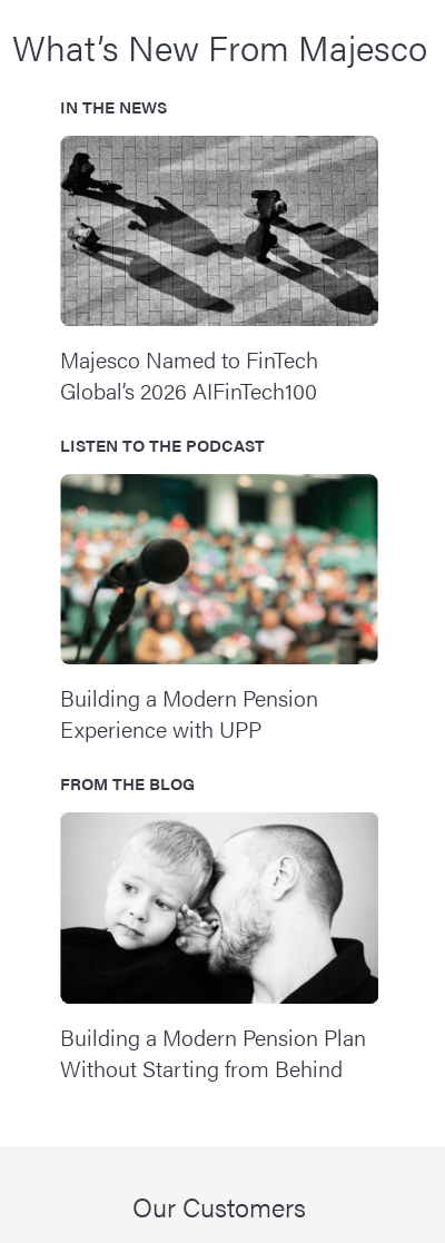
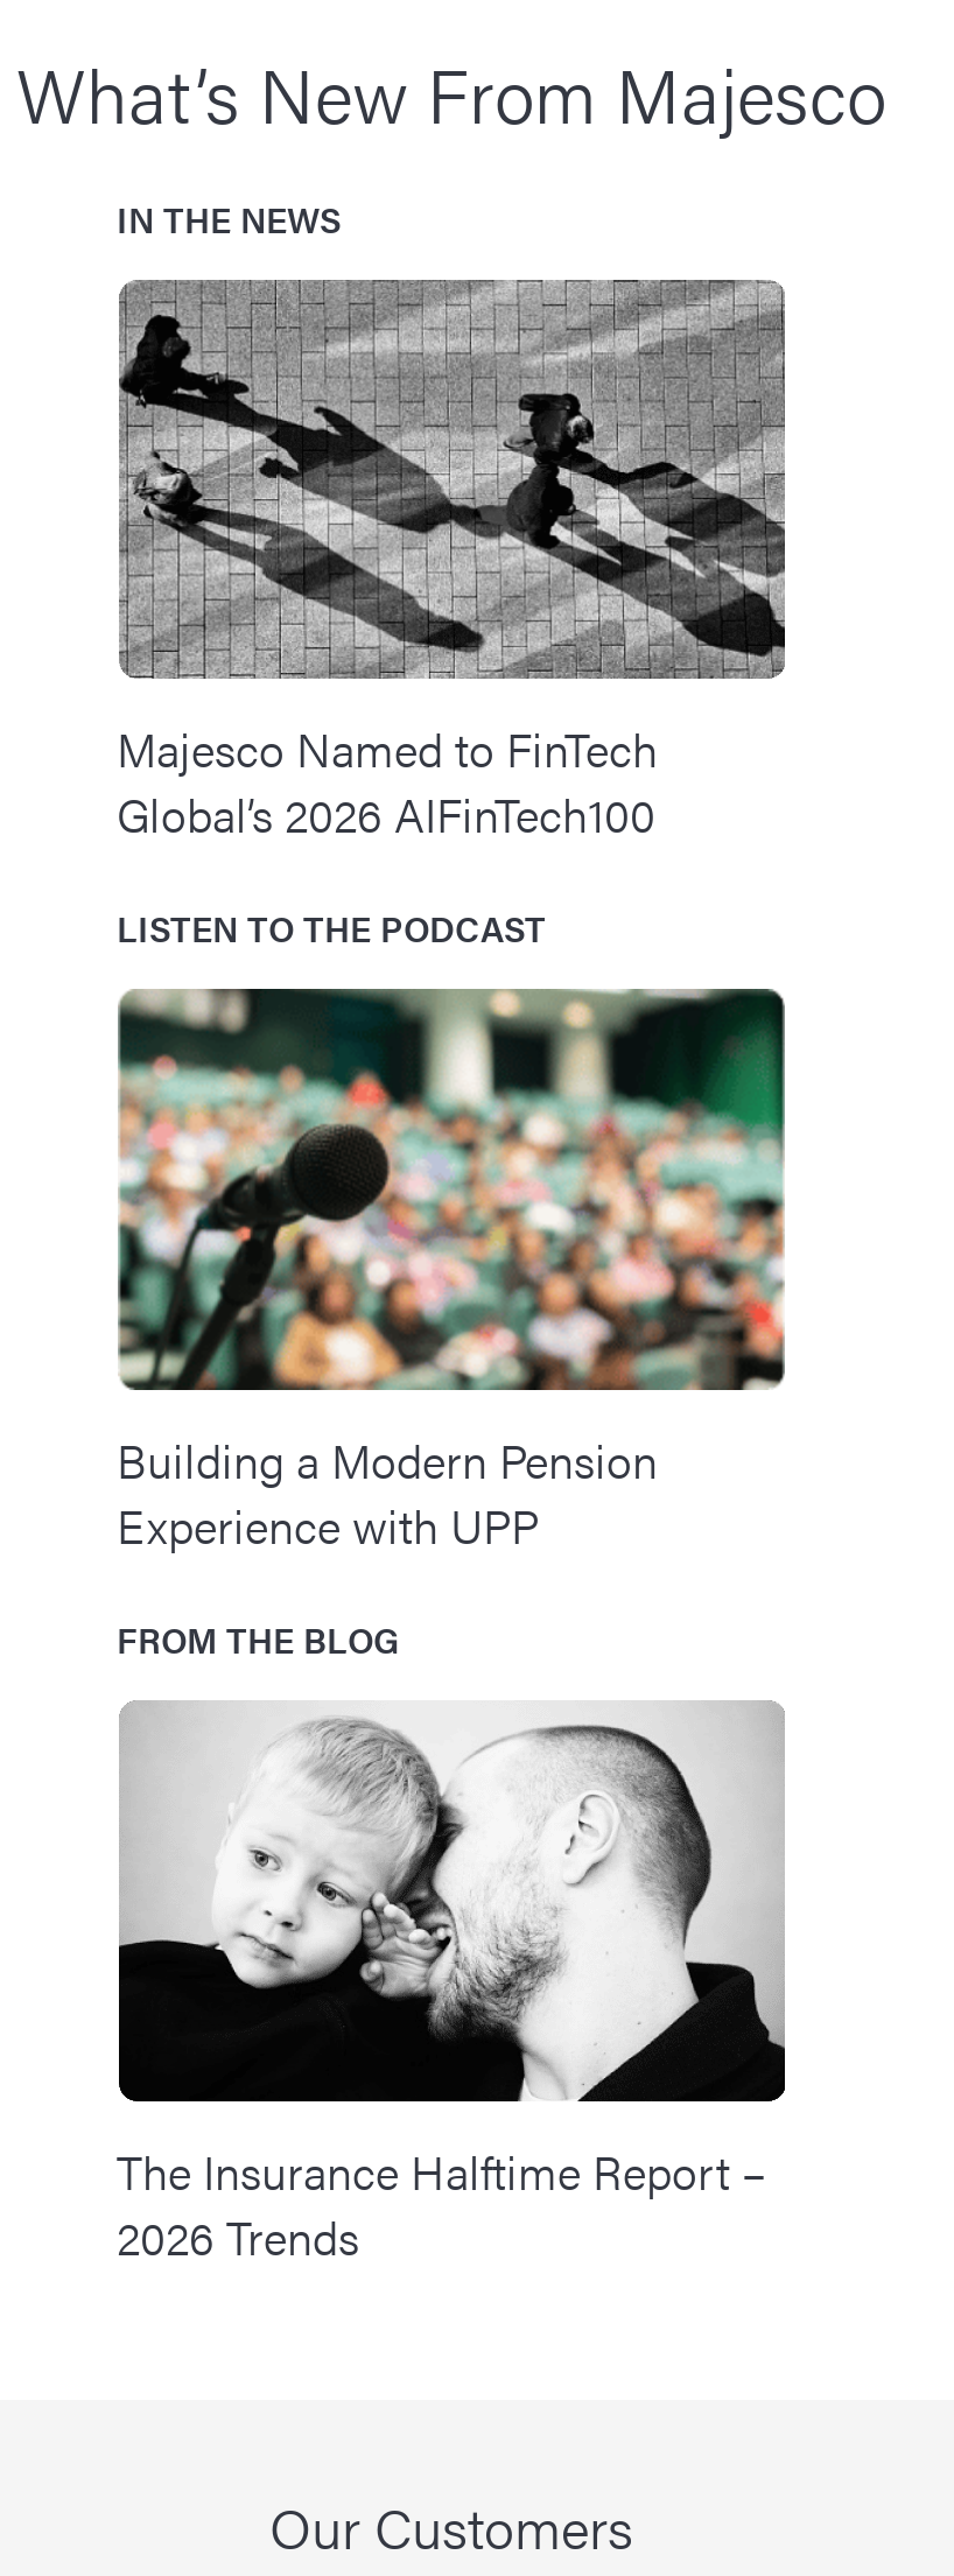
- Building a Modern Pension Plan
- Without Starting from Behind
+ The Insurance Halftime Report –
+ 2026 Trends
